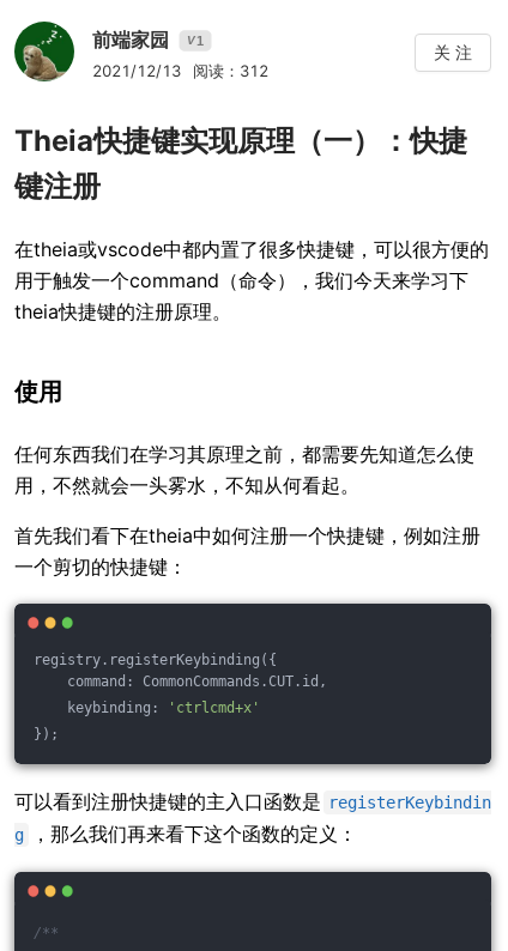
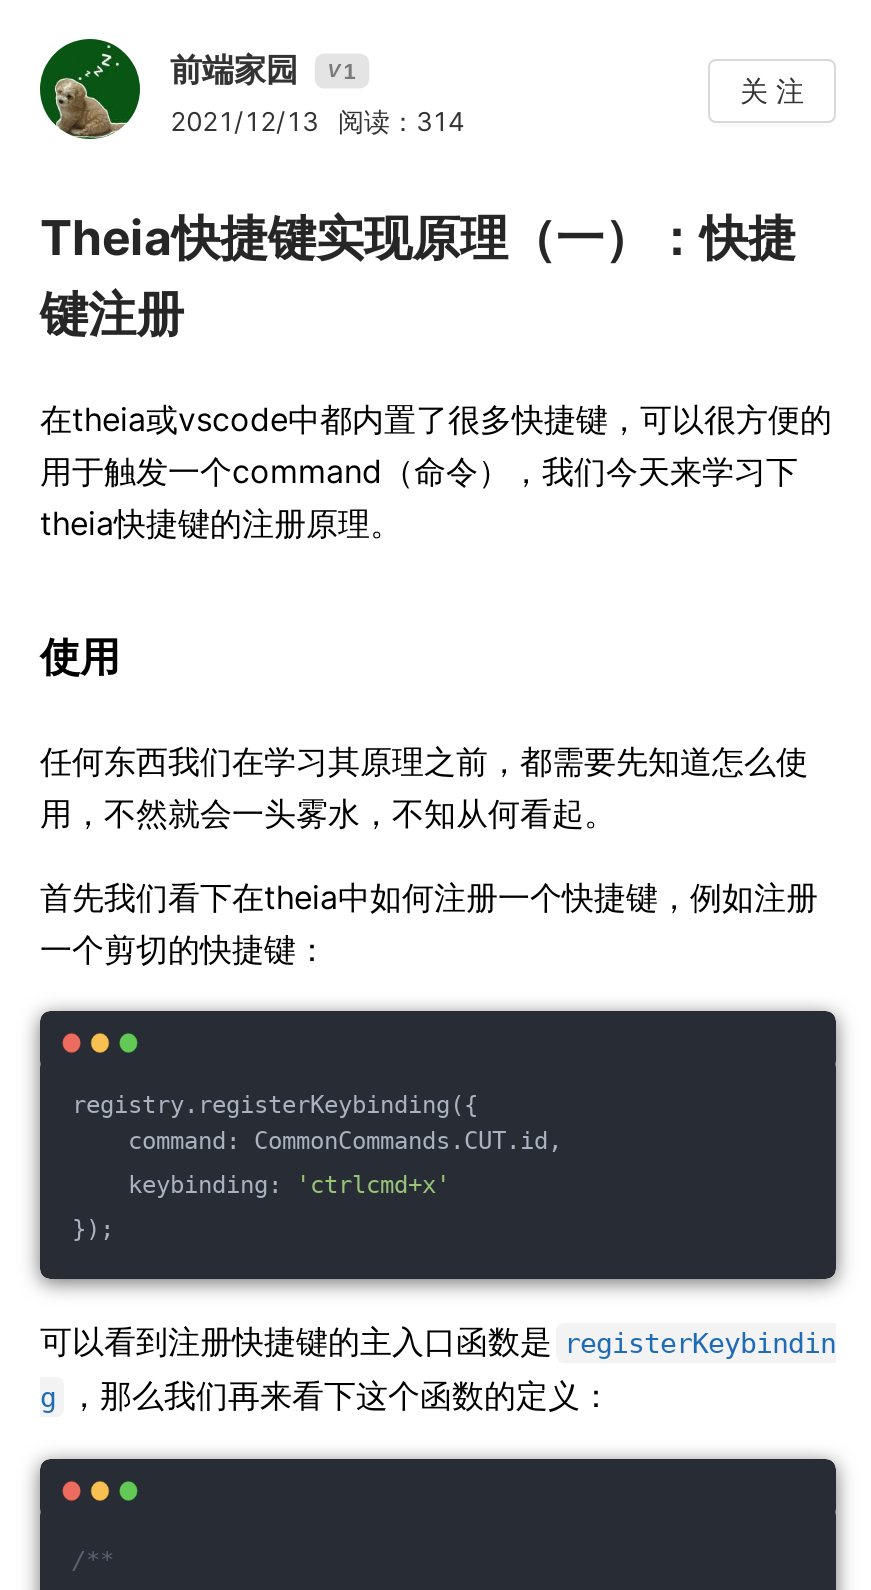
- 2021/12/13 阅读：312
+ 2021/12/13 阅读：314
